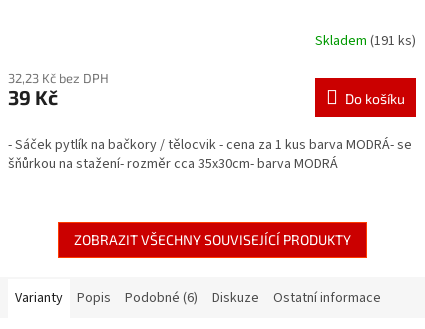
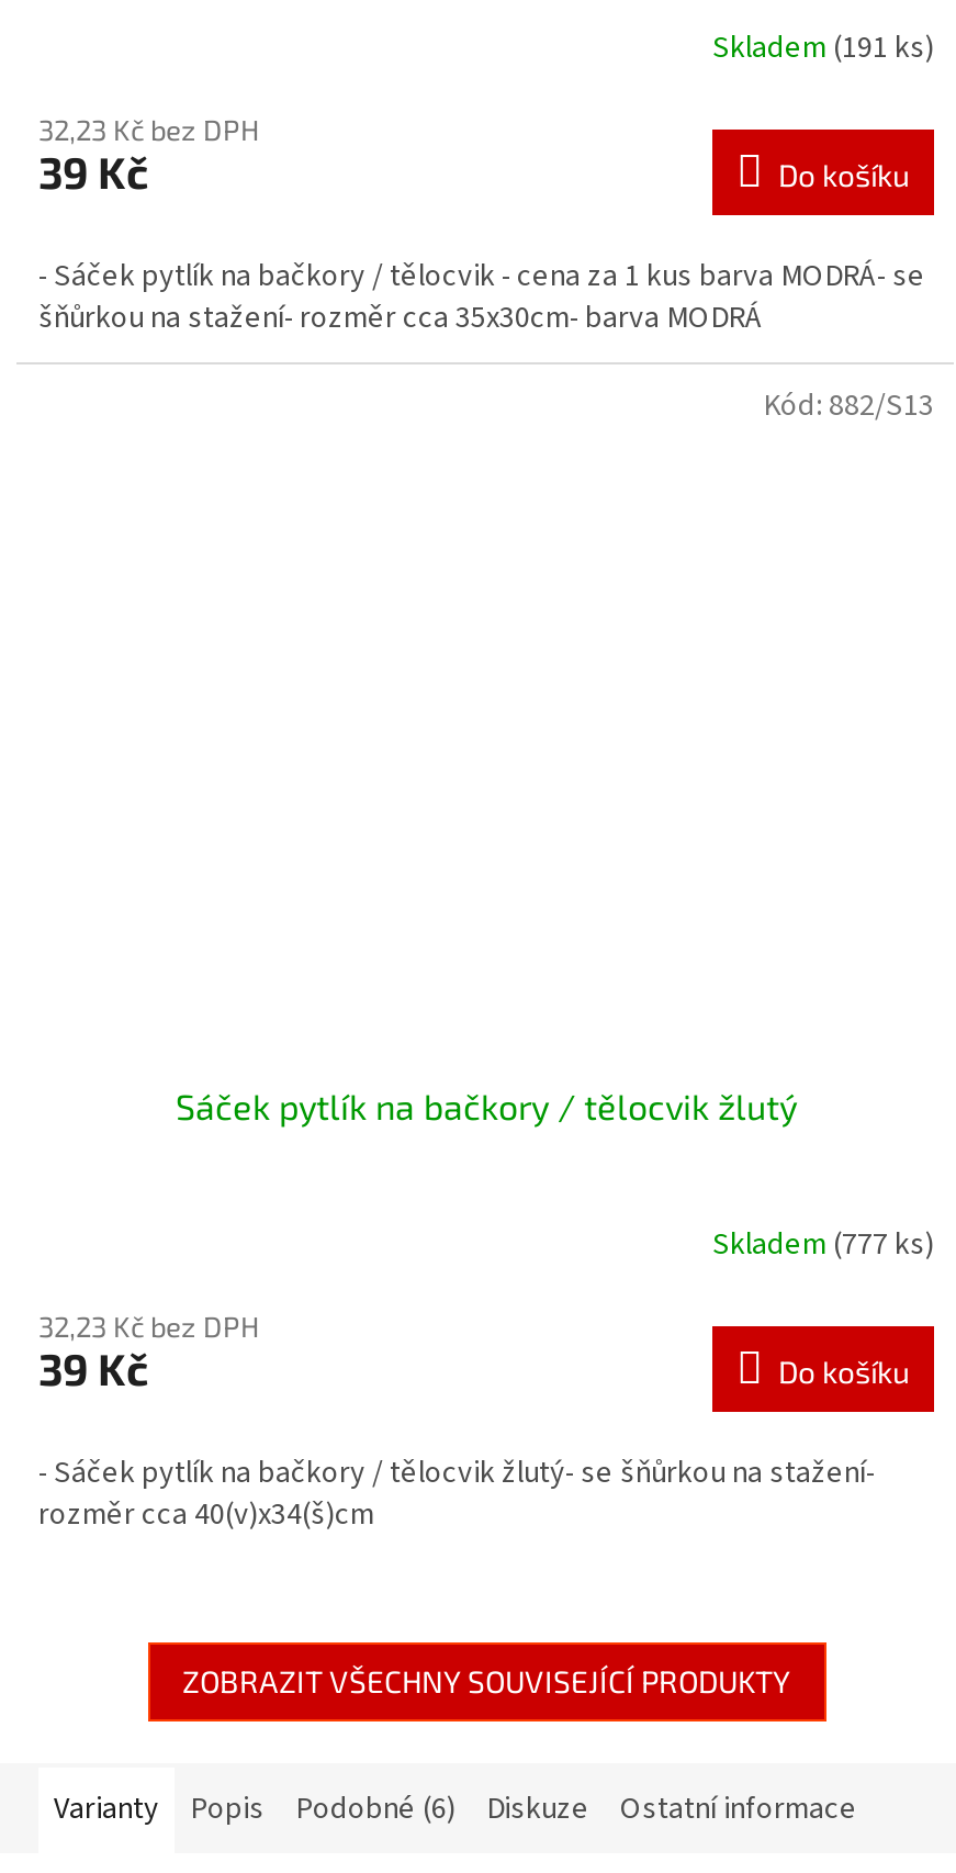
+ Sáček pytlík na bačkory / tělocvik žlutý
+ Skladem (777 ks)
+ 32,23 Kč bez DPH
+ 39 Kč
+ Do košíku
+ - Sáček pytlík na bačkory / tělocvik žlutý- se šňůrkou na stažení-
+ rozměr cca 40(v)x34(š)cm

+ Kód: 882/S13
